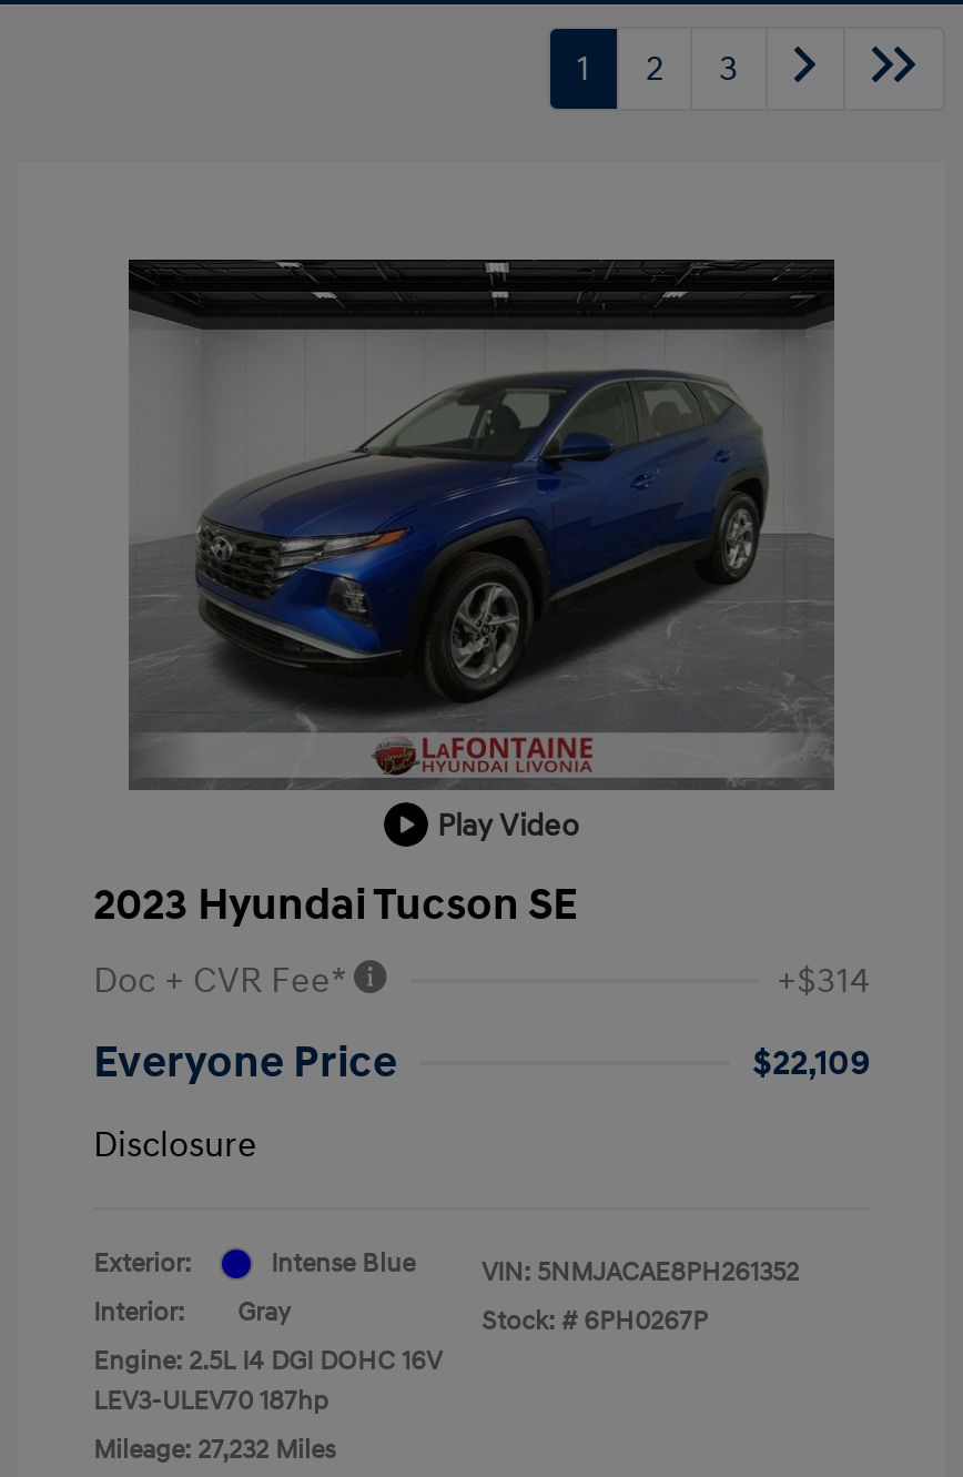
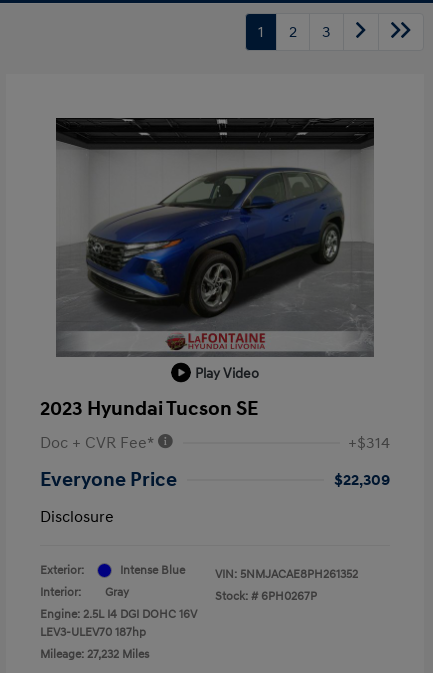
- $22,109
+ $22,309
